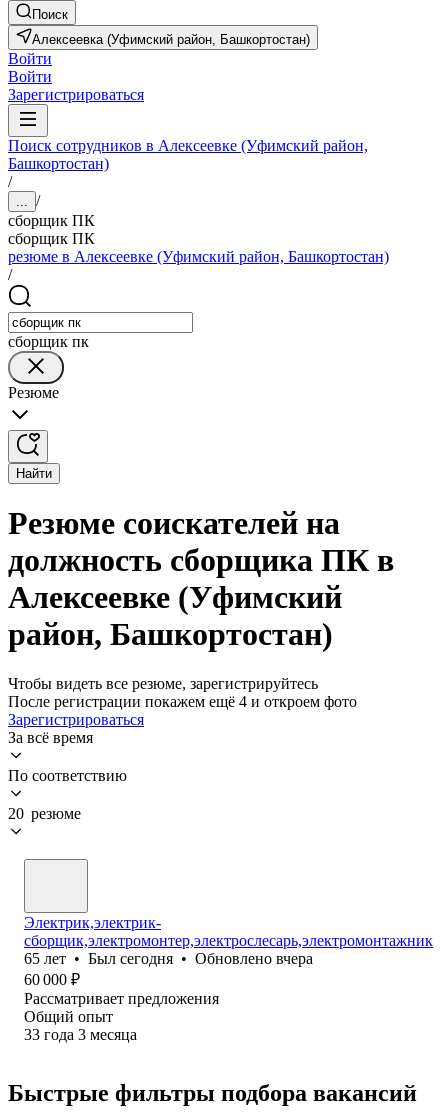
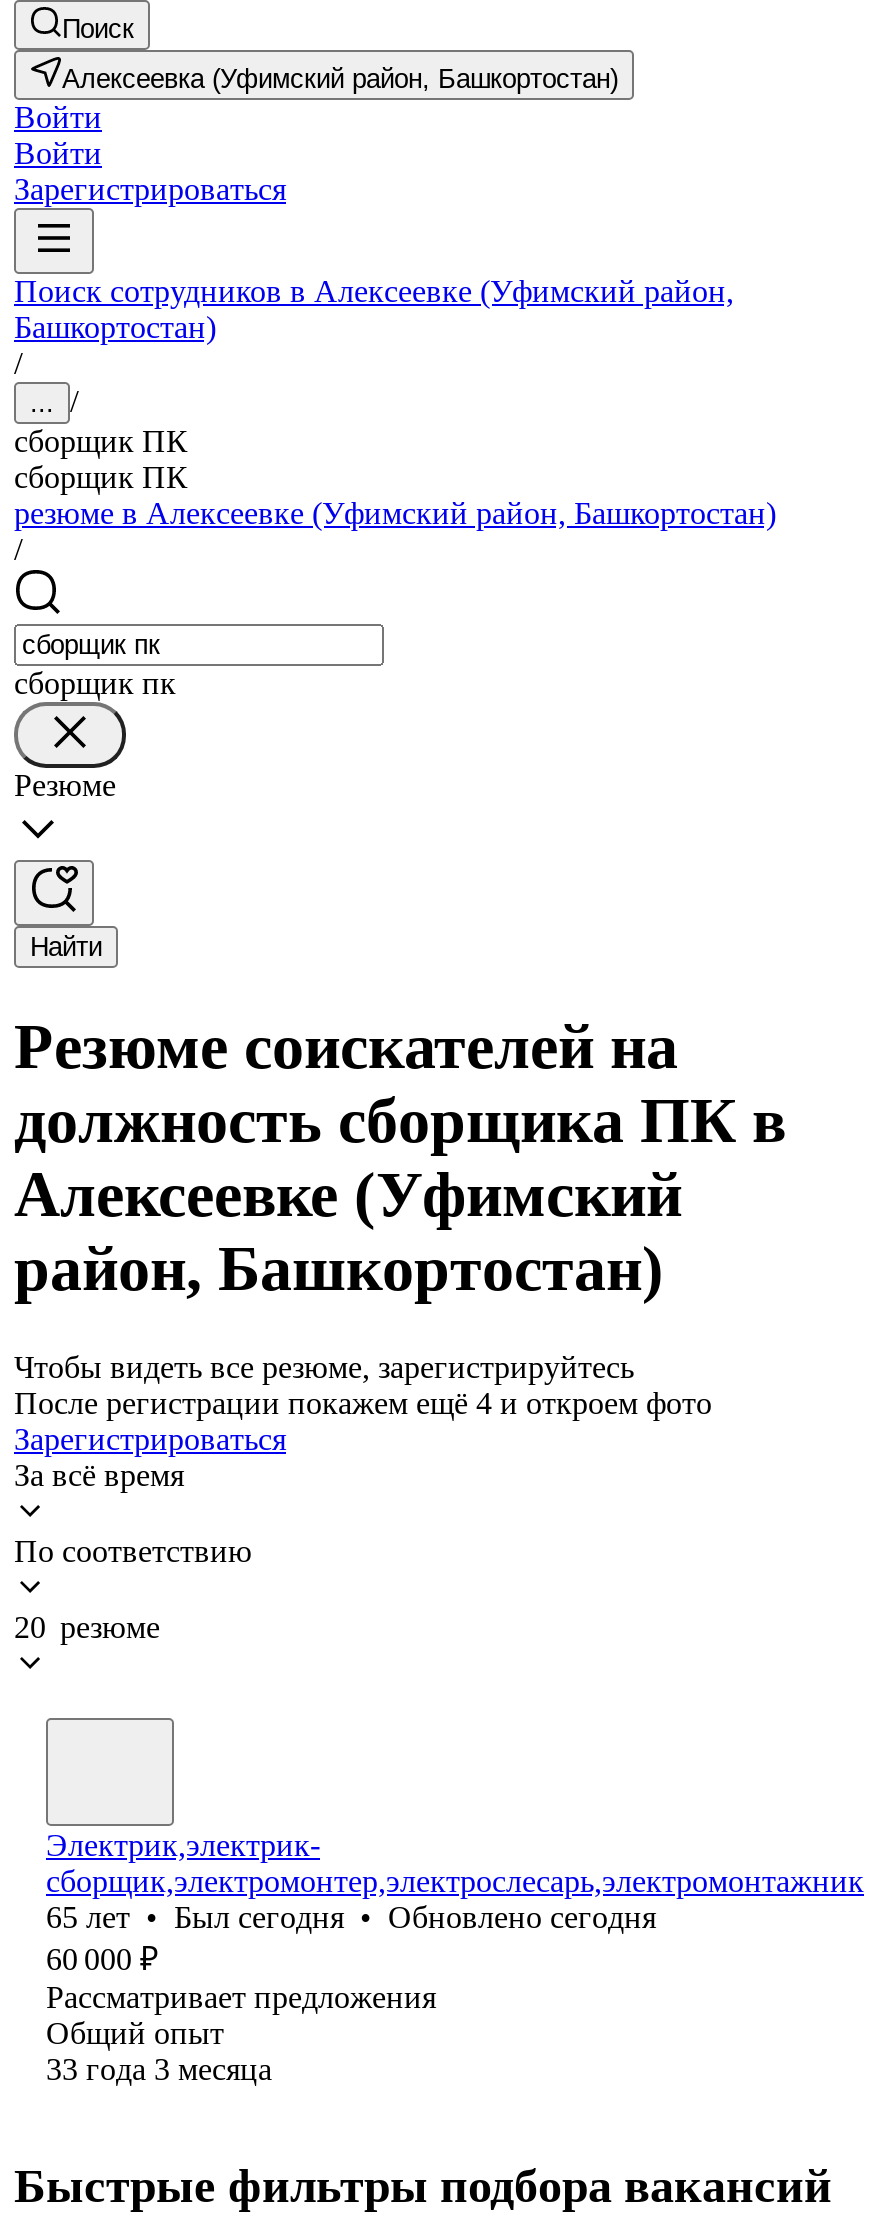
- 65 лет • Был сегодня • Обновлено вчера
+ 65 лет • Был сегодня • Обновлено сегодня
